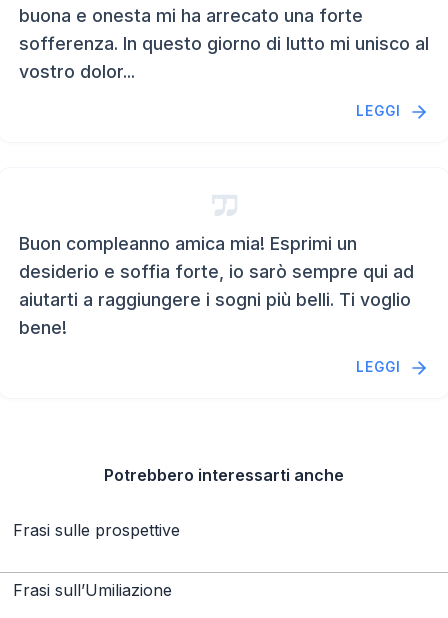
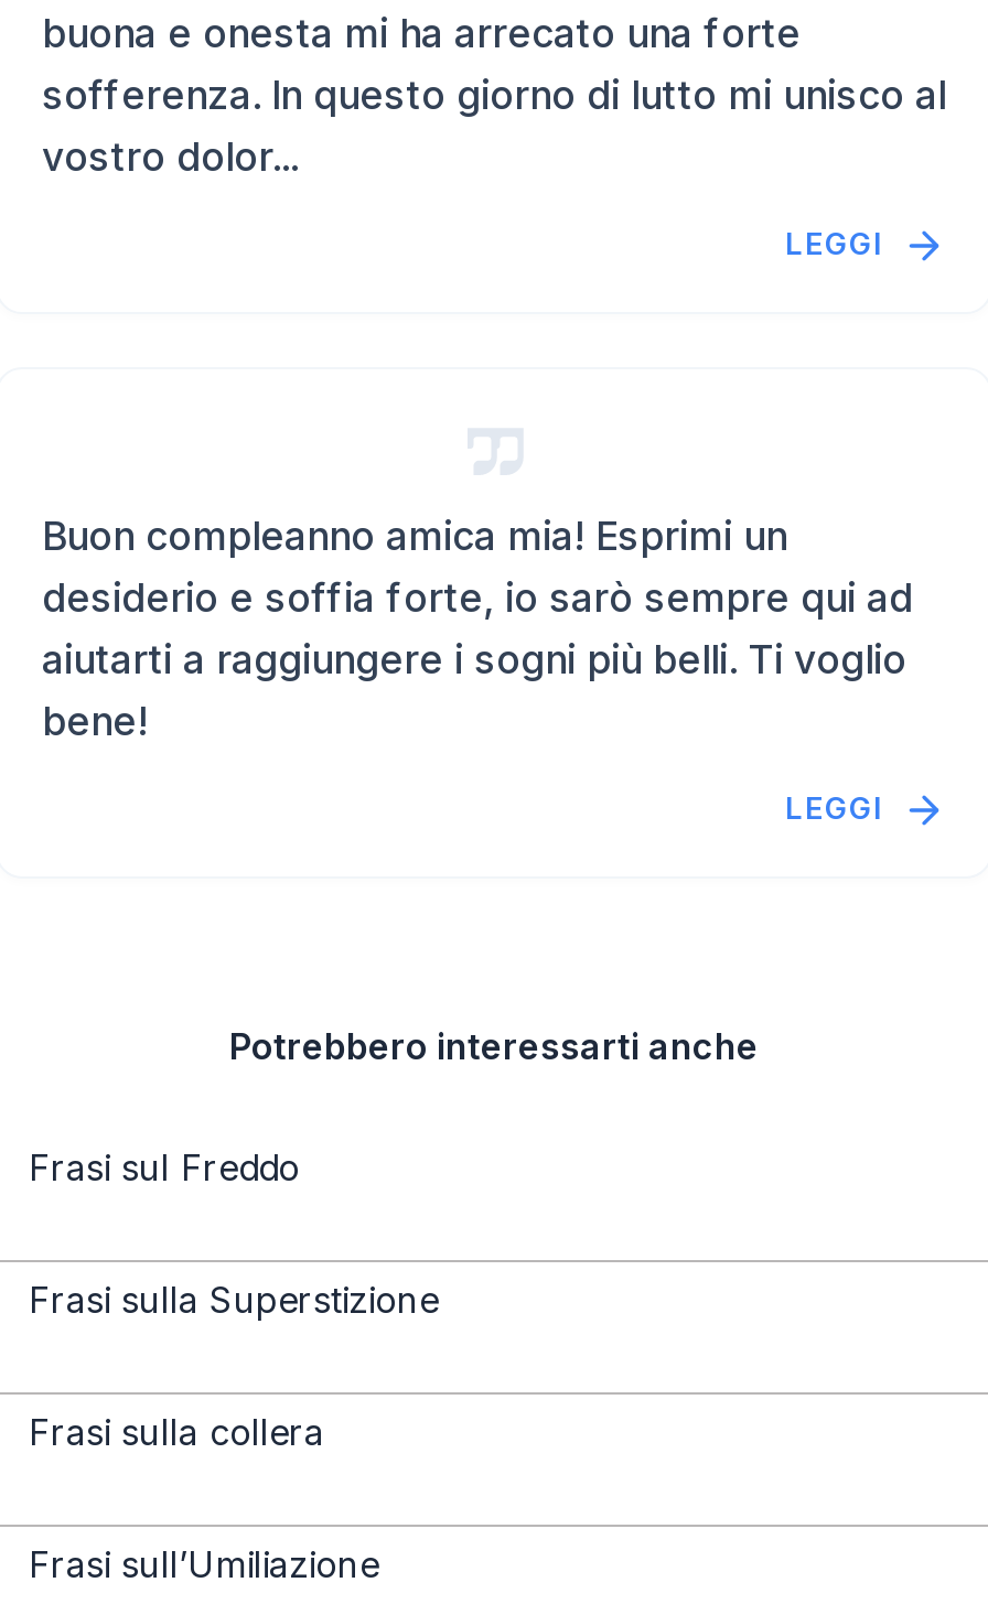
- Frasi sulle prospettive
+ Frasi sul Freddo
+ Frasi sulla Superstizione
+ Frasi sulla collera
